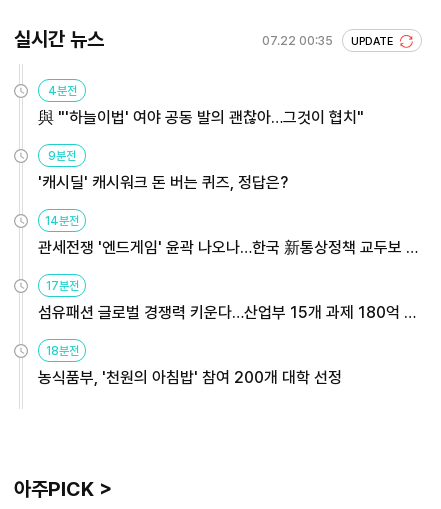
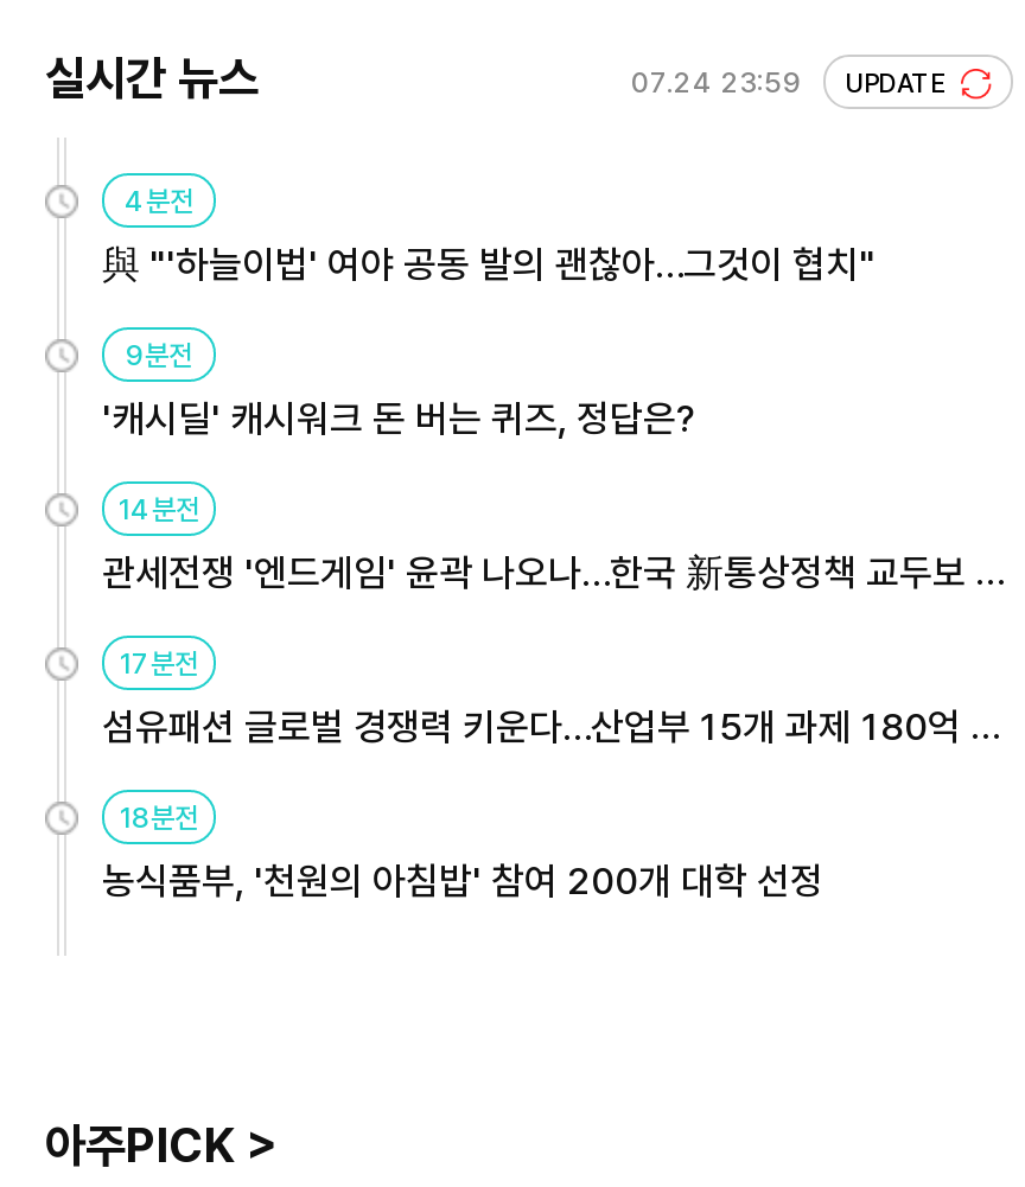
- 07.22 00:35 UPDATE
+ 07.24 23:59 UPDATE
